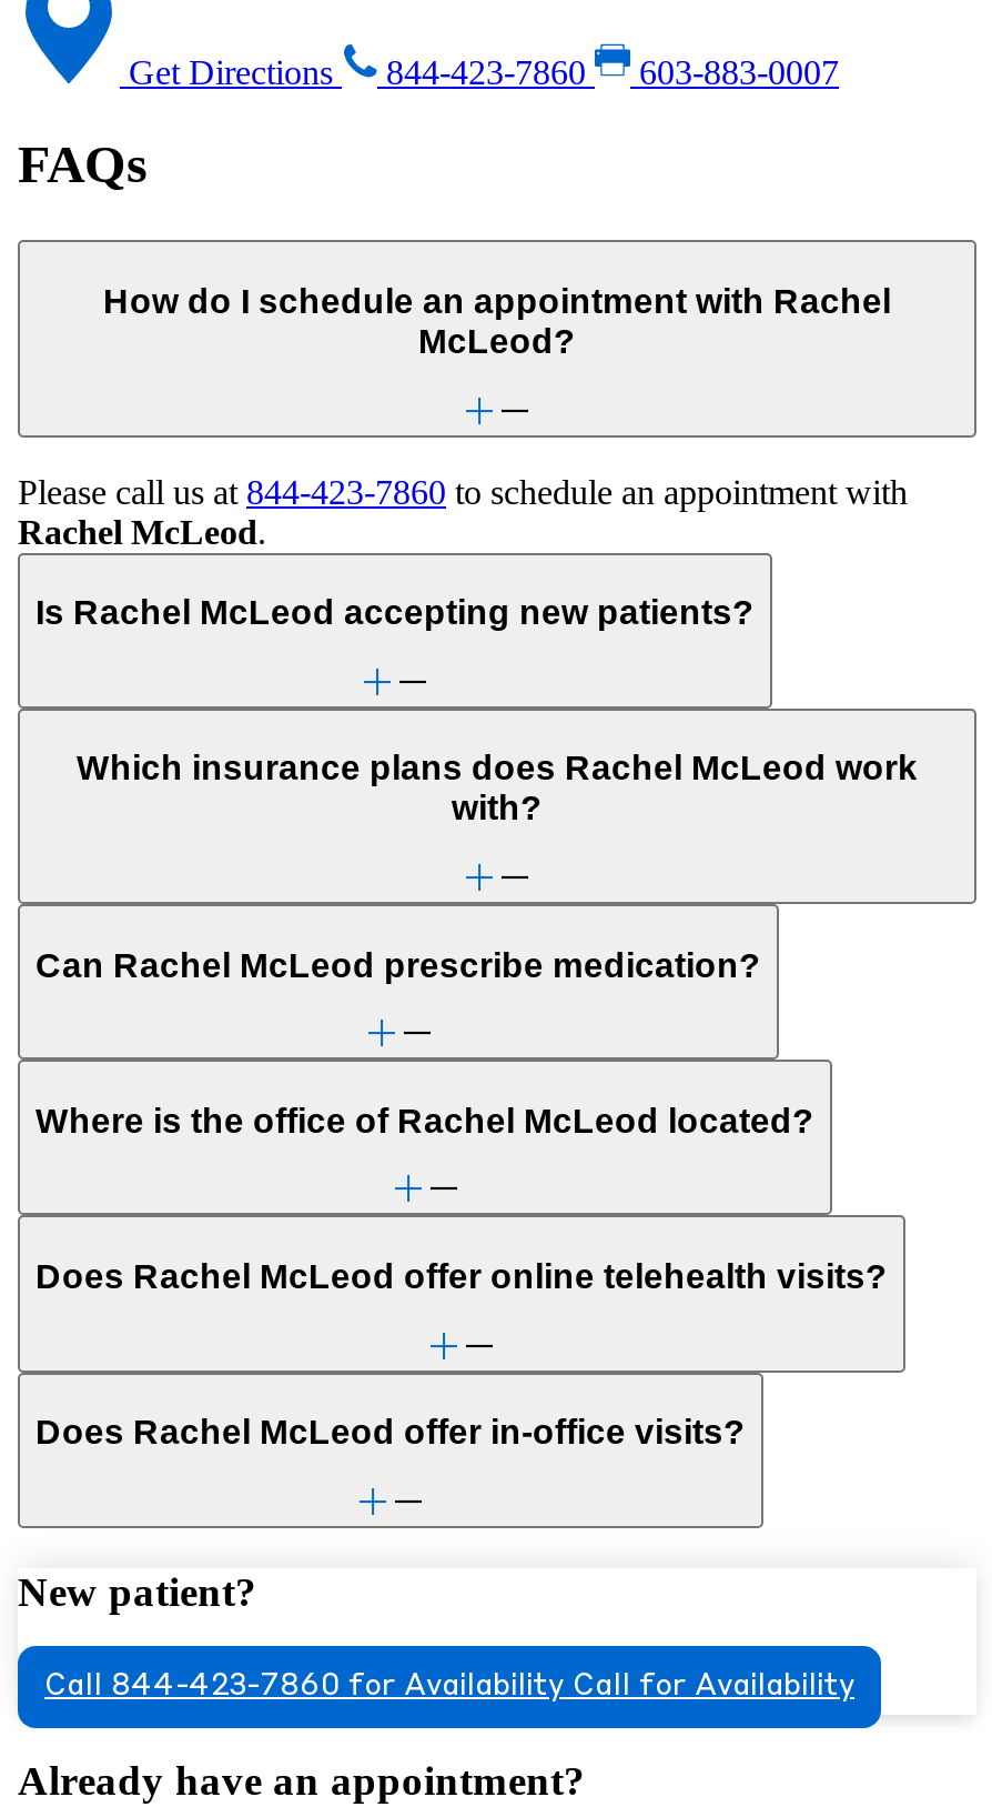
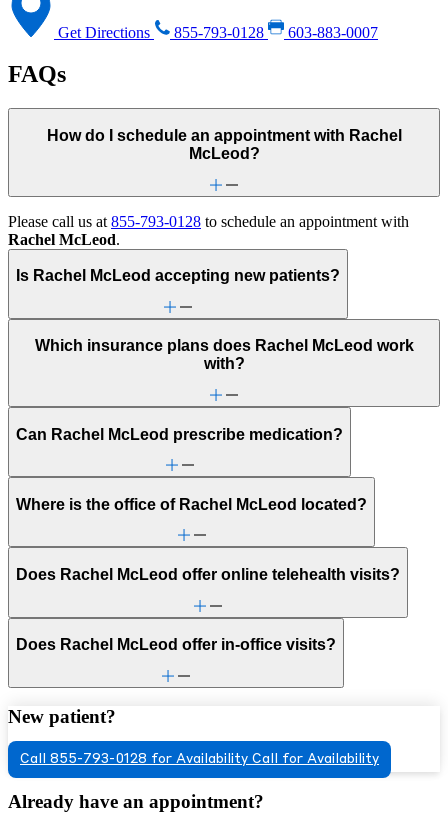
- Get Directions 844-423-7860 603-883-0007
+ Get Directions 855-793-0128 603-883-0007

- Please call us at 844-423-7860 to schedule an appointment with
+ Please call us at 855-793-0128 to schedule an appointment with

- Call 844-423-7860 for Availability Call for Availability
+ Call 855-793-0128 for Availability Call for Availability
